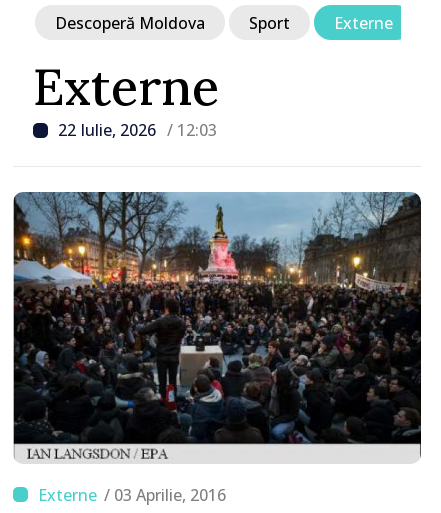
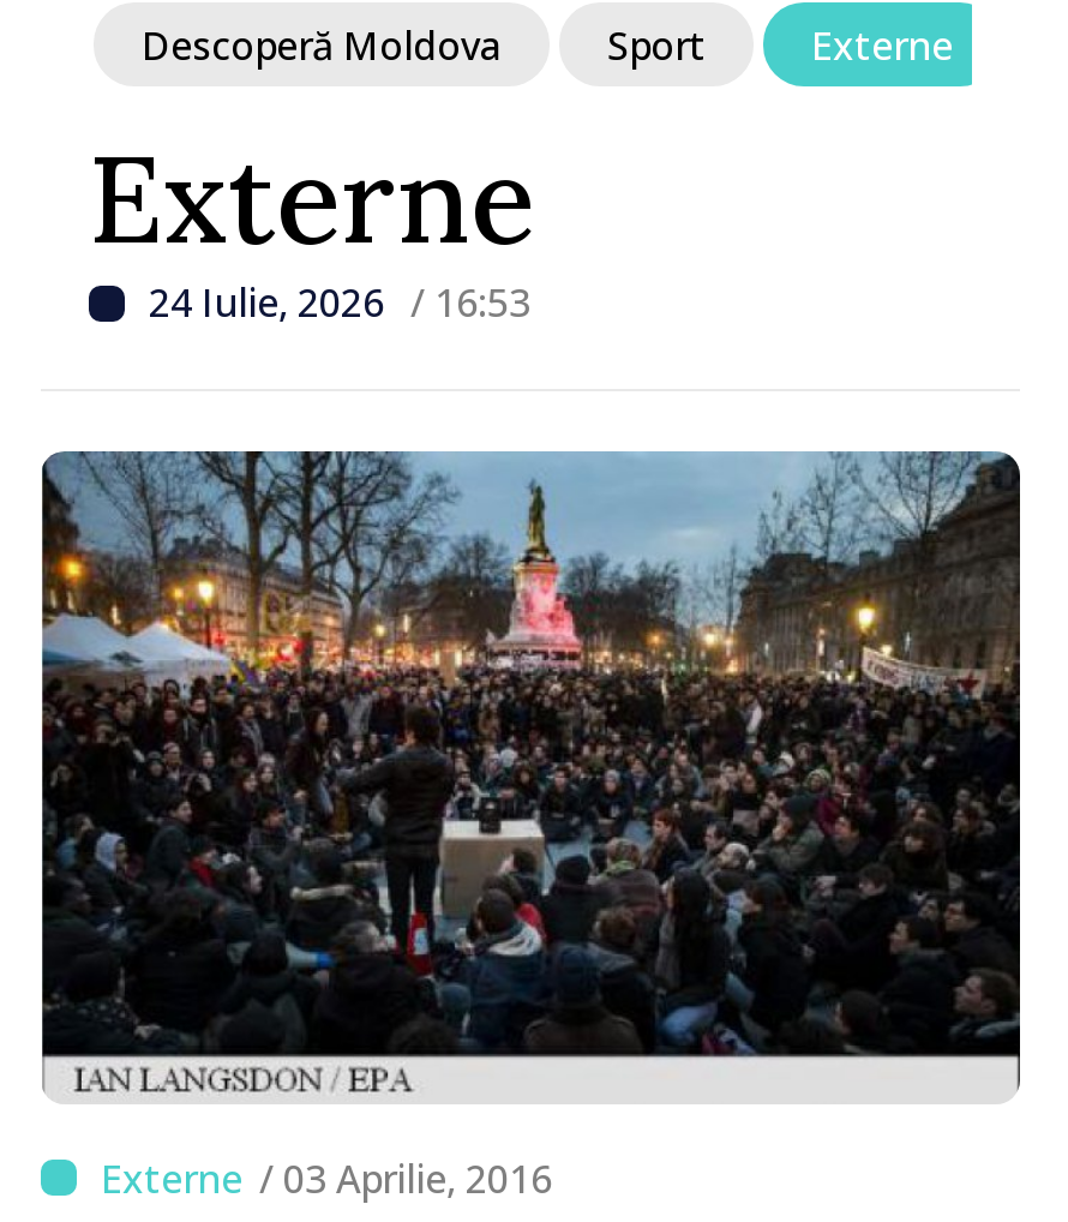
- 22 Iulie, 2026 / 12:03
+ 24 Iulie, 2026 / 16:53
